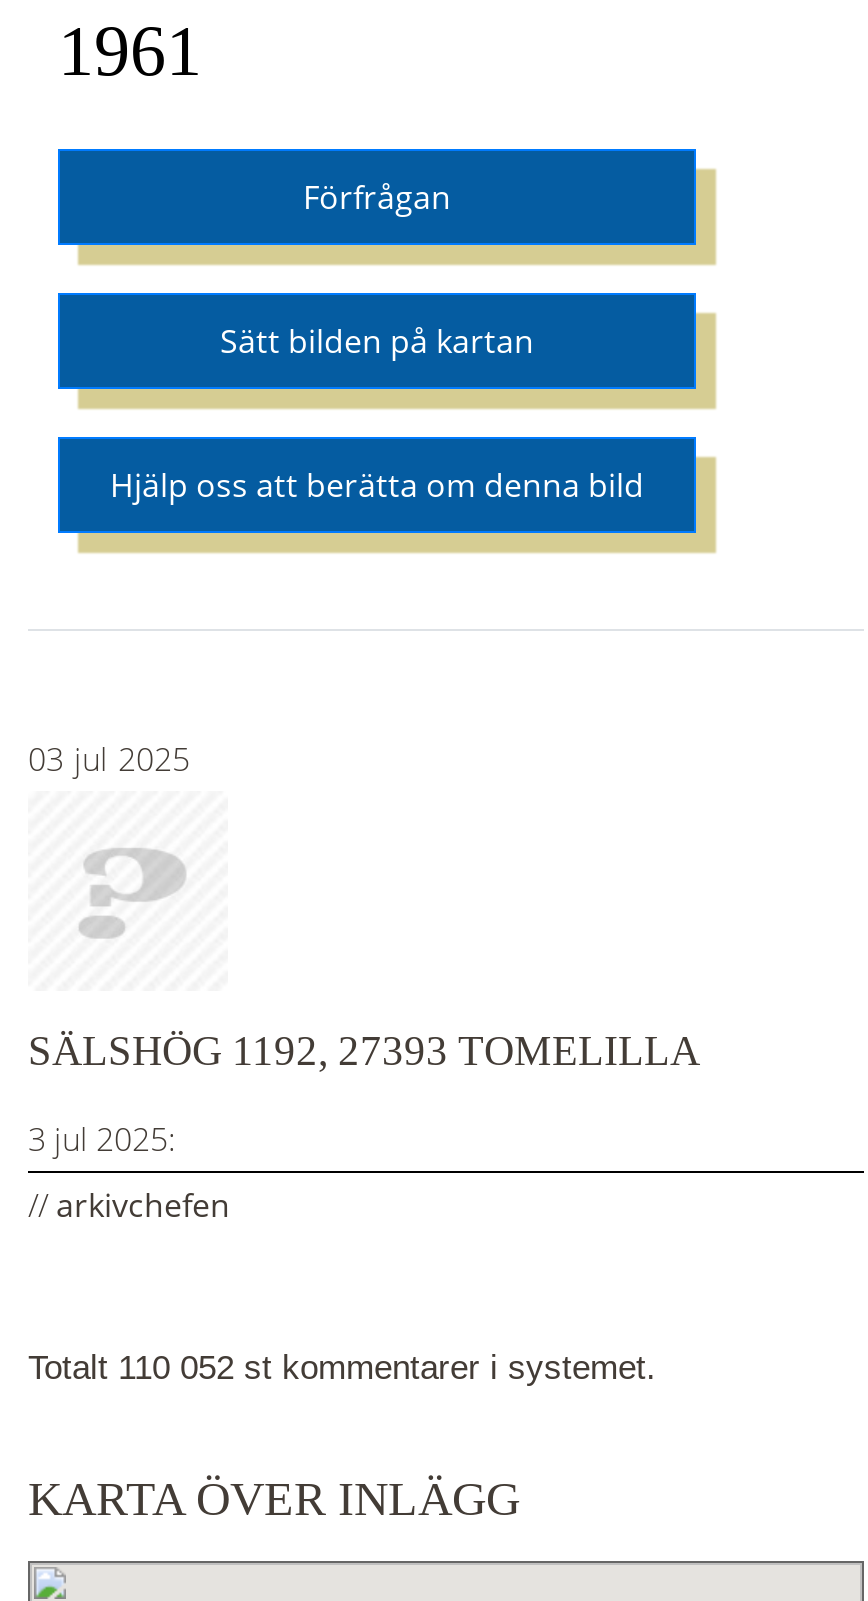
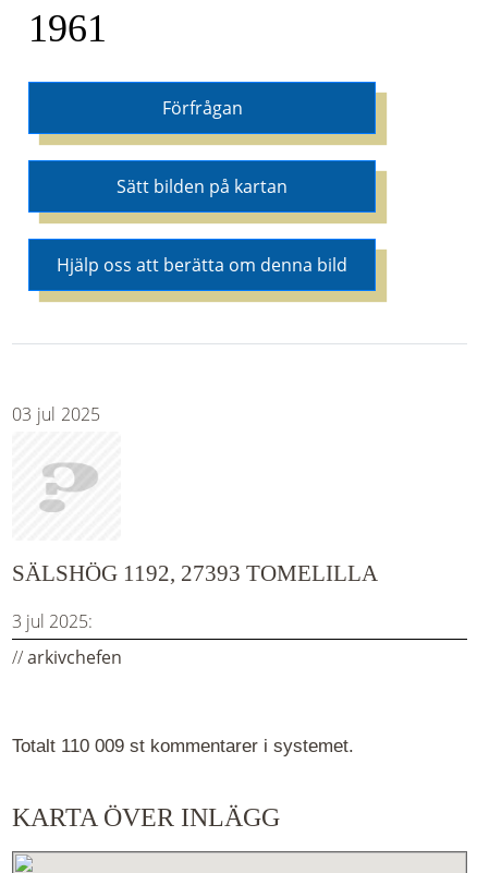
- Totalt 110 052 st kommentarer i systemet.
+ Totalt 110 009 st kommentarer i systemet.
